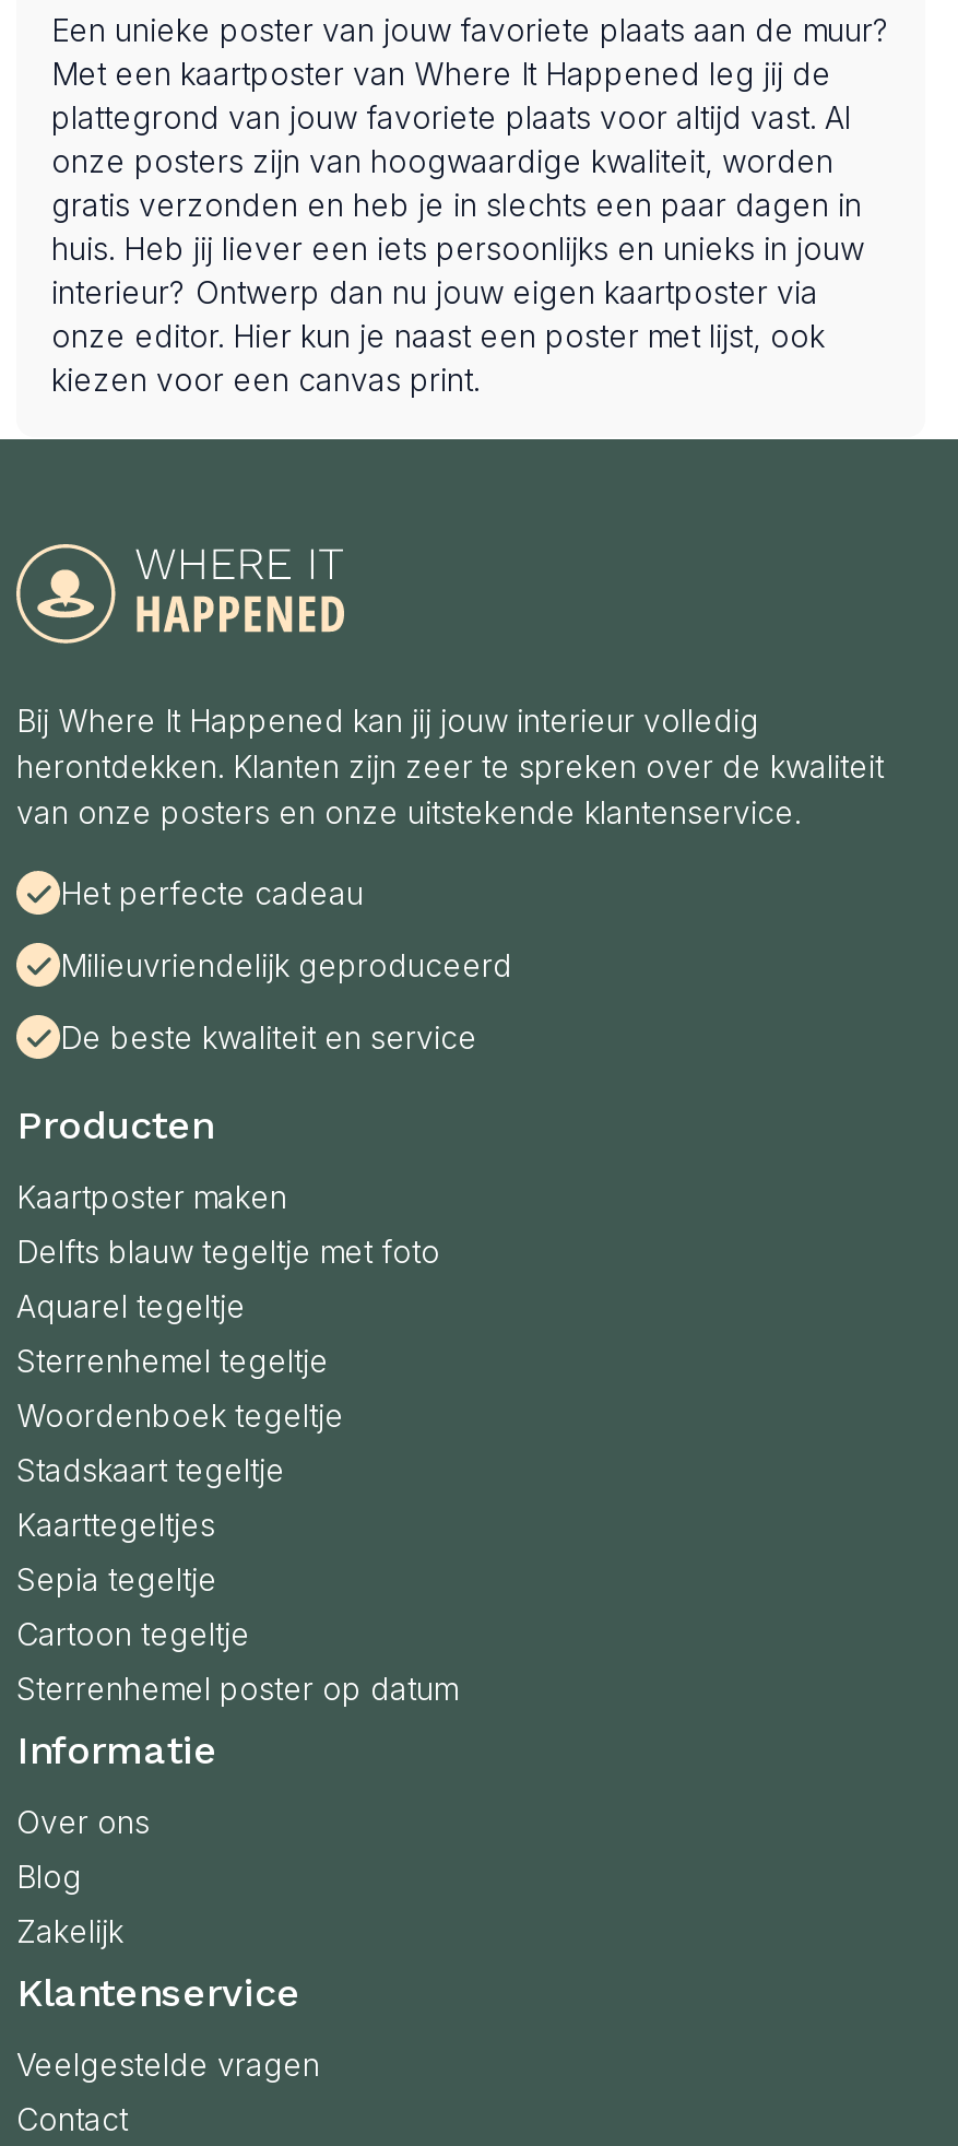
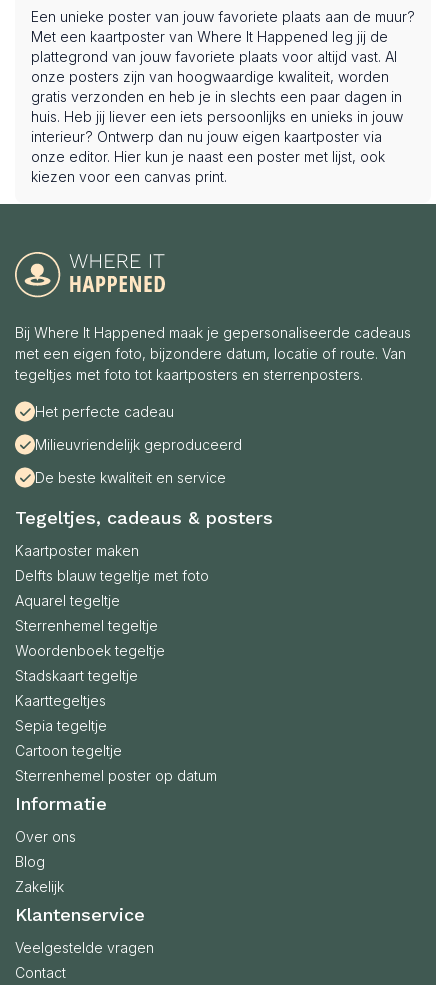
- Bij Where It Happened kan jij jouw interieur volledig
- herontdekken. Klanten zijn zeer te spreken over de kwaliteit
- van onze posters en onze uitstekende klantenservice.
+ Bij Where It Happened maak je gepersonaliseerde cadeaus
+ met een eigen foto, bijzondere datum, locatie of route. Van
+ tegeltjes met foto tot kaartposters en sterrenposters.

- Producten
+ Tegeltjes, cadeaus & posters
